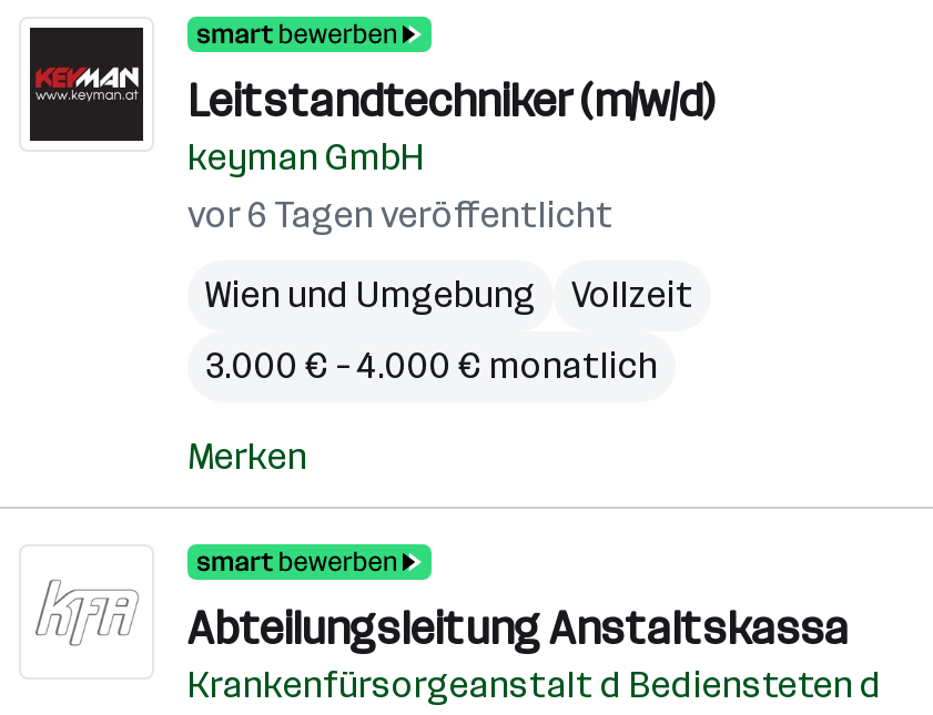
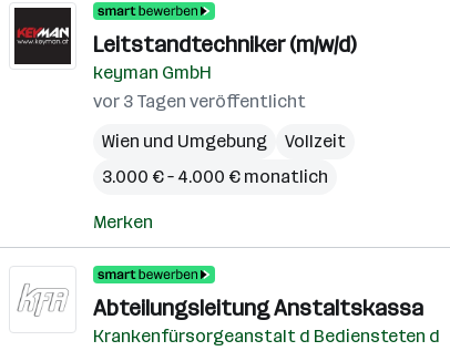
- vor 6 Tagen veröffentlicht
+ vor 3 Tagen veröffentlicht
